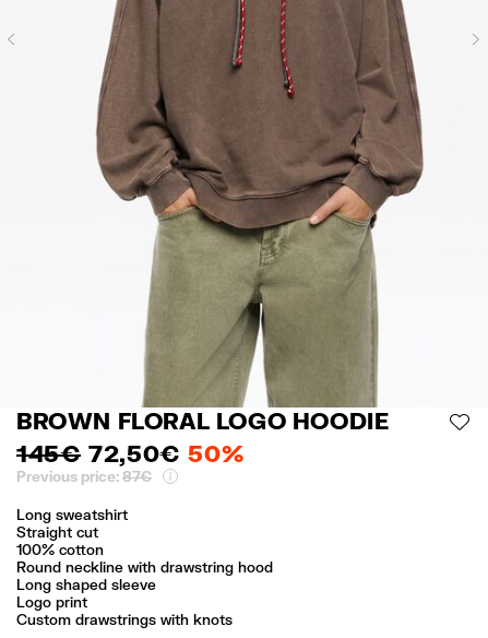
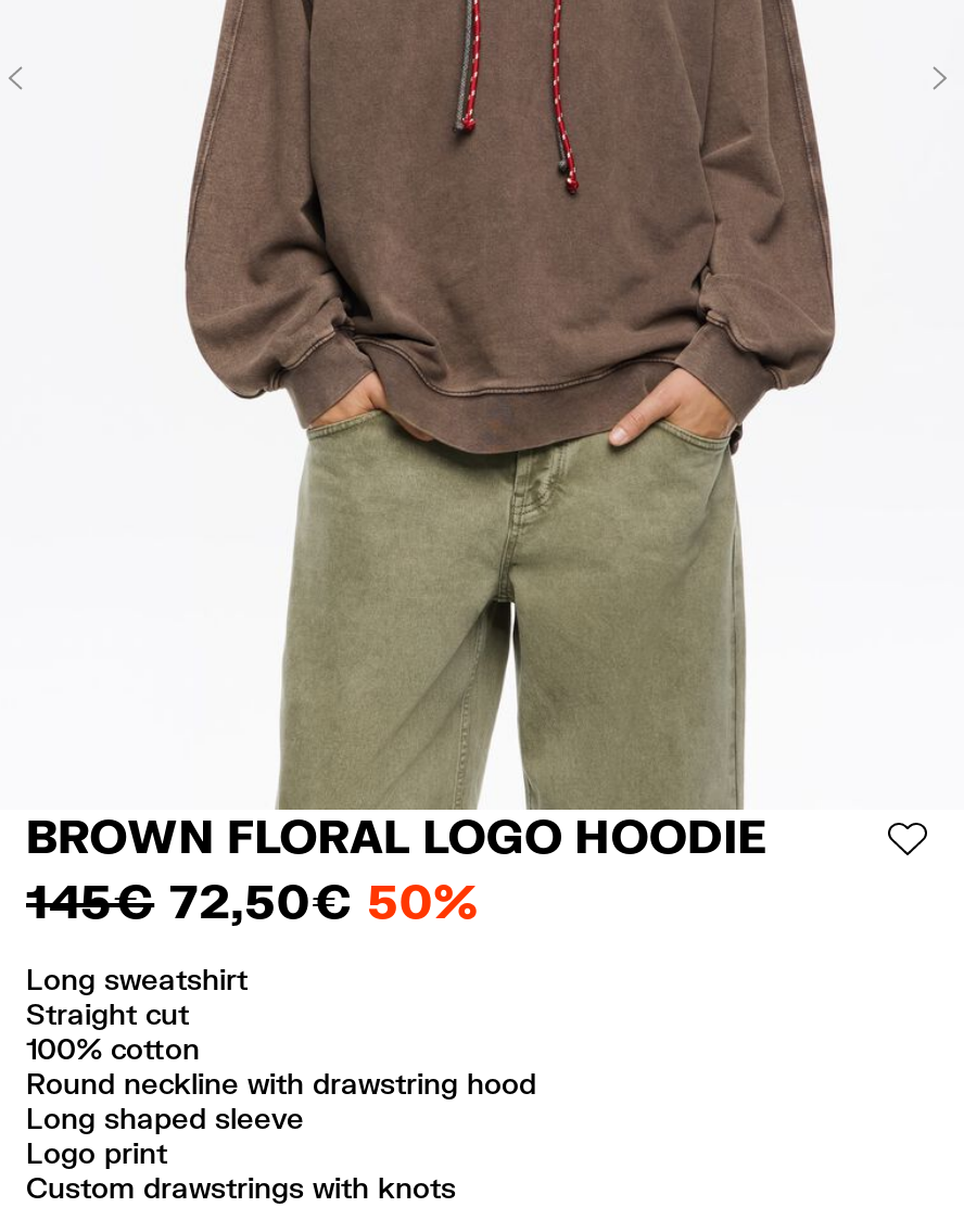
- Previous price: 87 €
